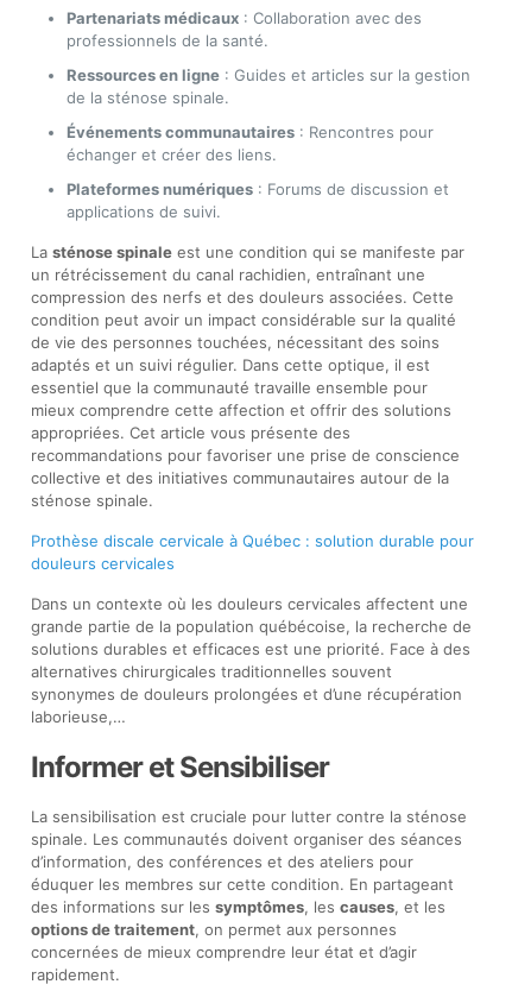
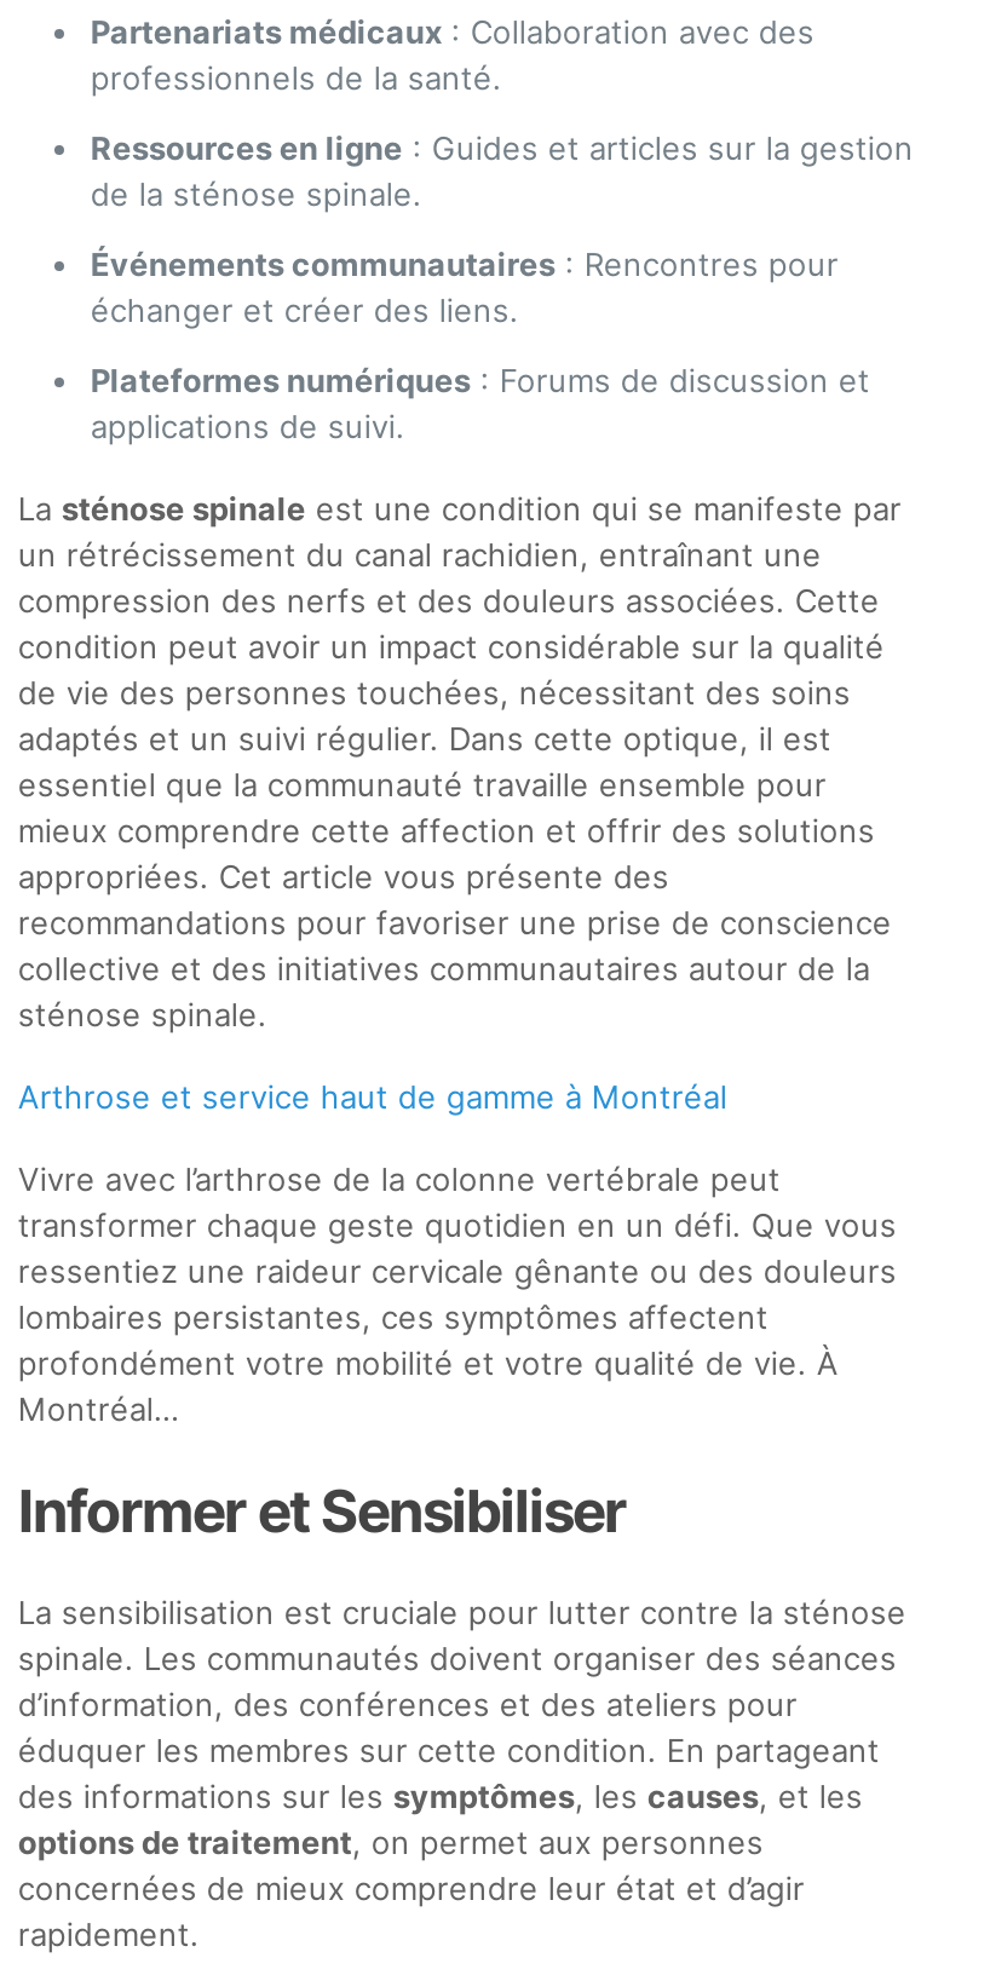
- Prothèse discale cervicale à Québec : solution durable pour
- douleurs cervicales
+ Arthrose et service haut de gamme à Montréal

- Dans un contexte où les douleurs cervicales affectent une
- grande partie de la population québécoise, la recherche de
- solutions durables et efficaces est une priorité. Face à des
- alternatives chirurgicales traditionnelles souvent
- synonymes de douleurs prolongées et d’une récupération
- laborieuse,…
+ Vivre avec l’arthrose de la colonne vertébrale peut
+ transformer chaque geste quotidien en un défi. Que vous
+ ressentiez une raideur cervicale gênante ou des douleurs
+ lombaires persistantes, ces symptômes affectent
+ profondément votre mobilité et votre qualité de vie. À
+ Montréal…
